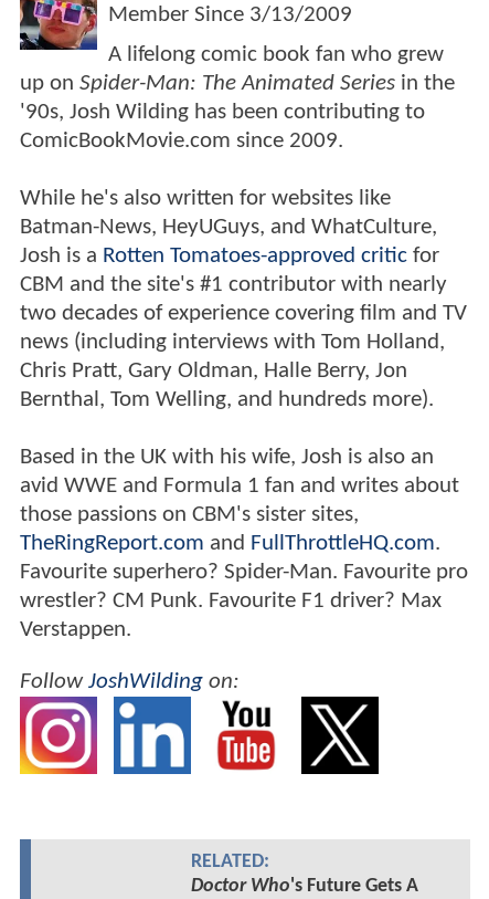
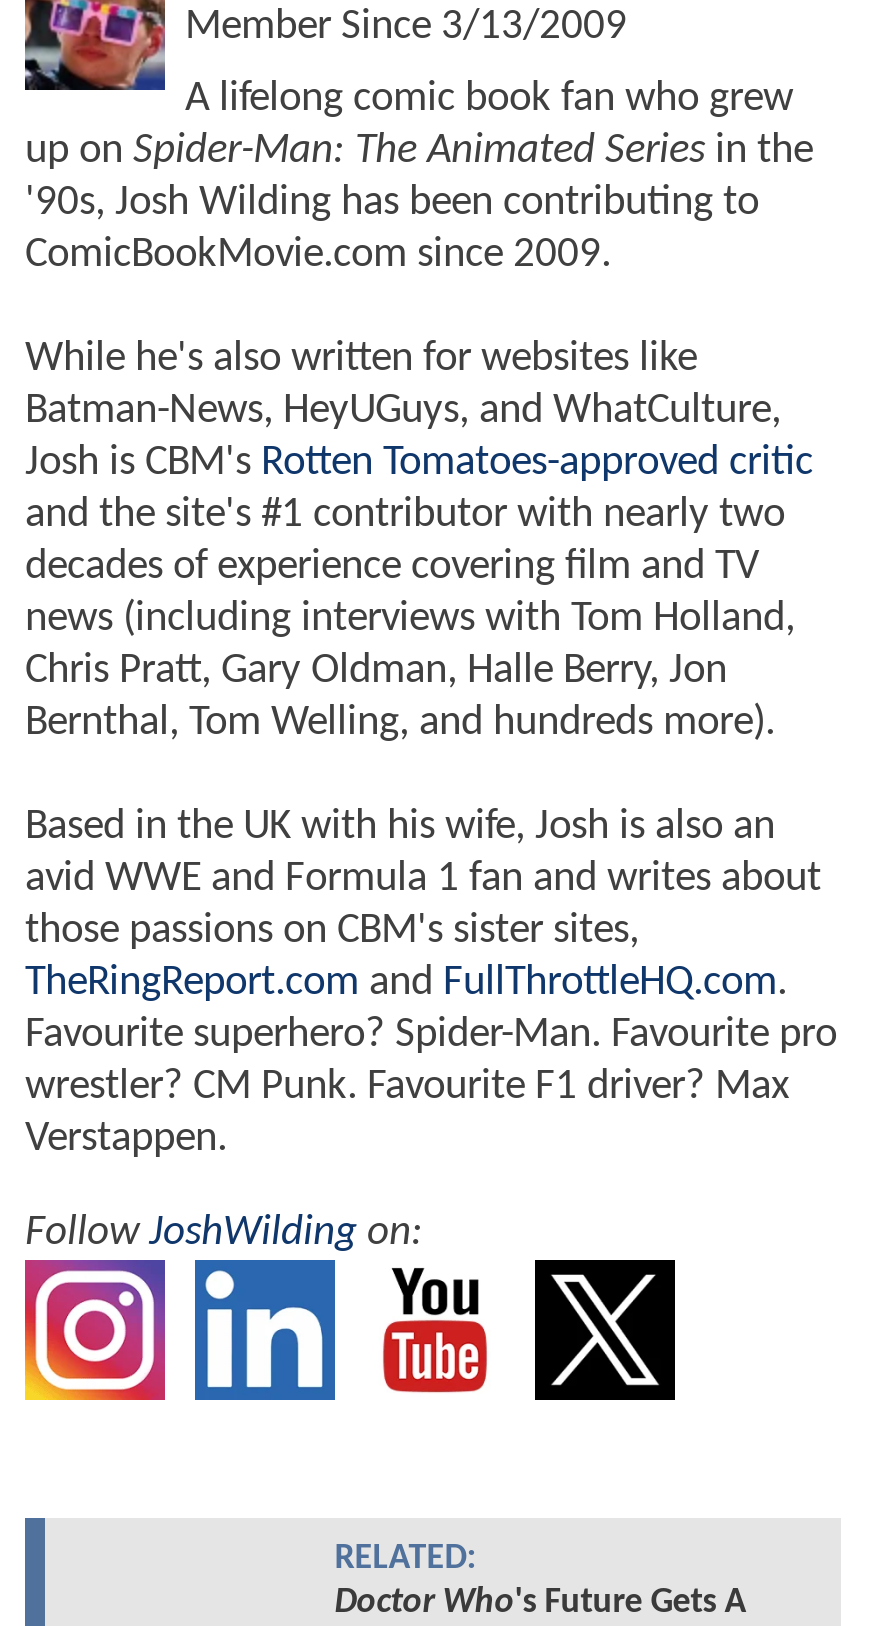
- Josh is a Rotten Tomatoes-approved critic for
- CBM and the site's #1 contributor with nearly
- two decades of experience covering film and TV
+ Josh is CBM's Rotten Tomatoes-approved critic
+ and the site's #1 contributor with nearly two
+ decades of experience covering film and TV
